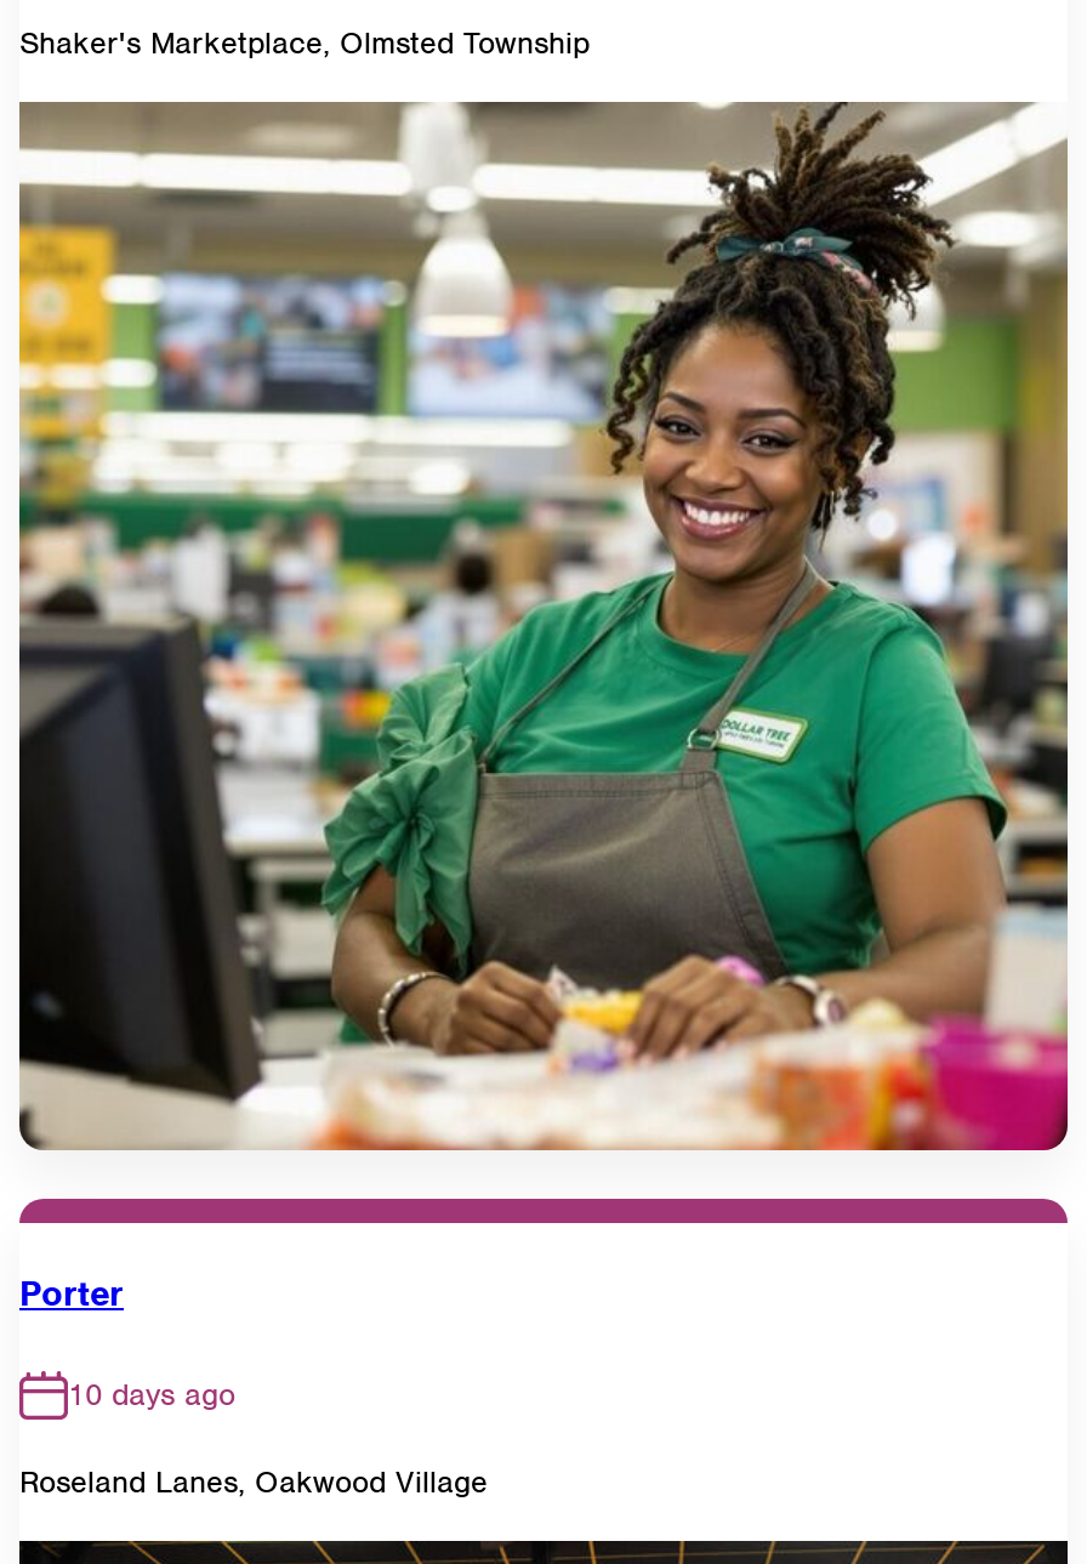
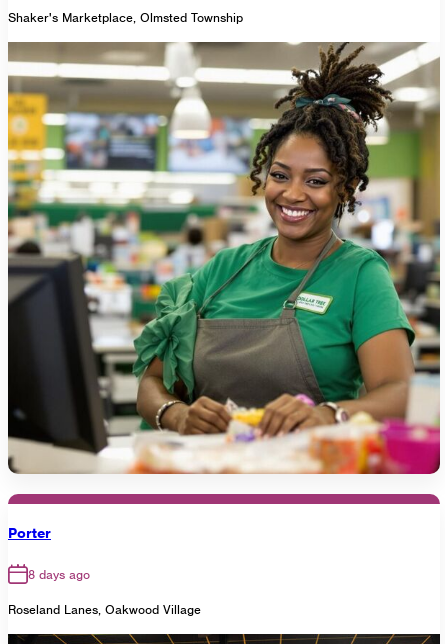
- 10 days ago
+ 8 days ago
